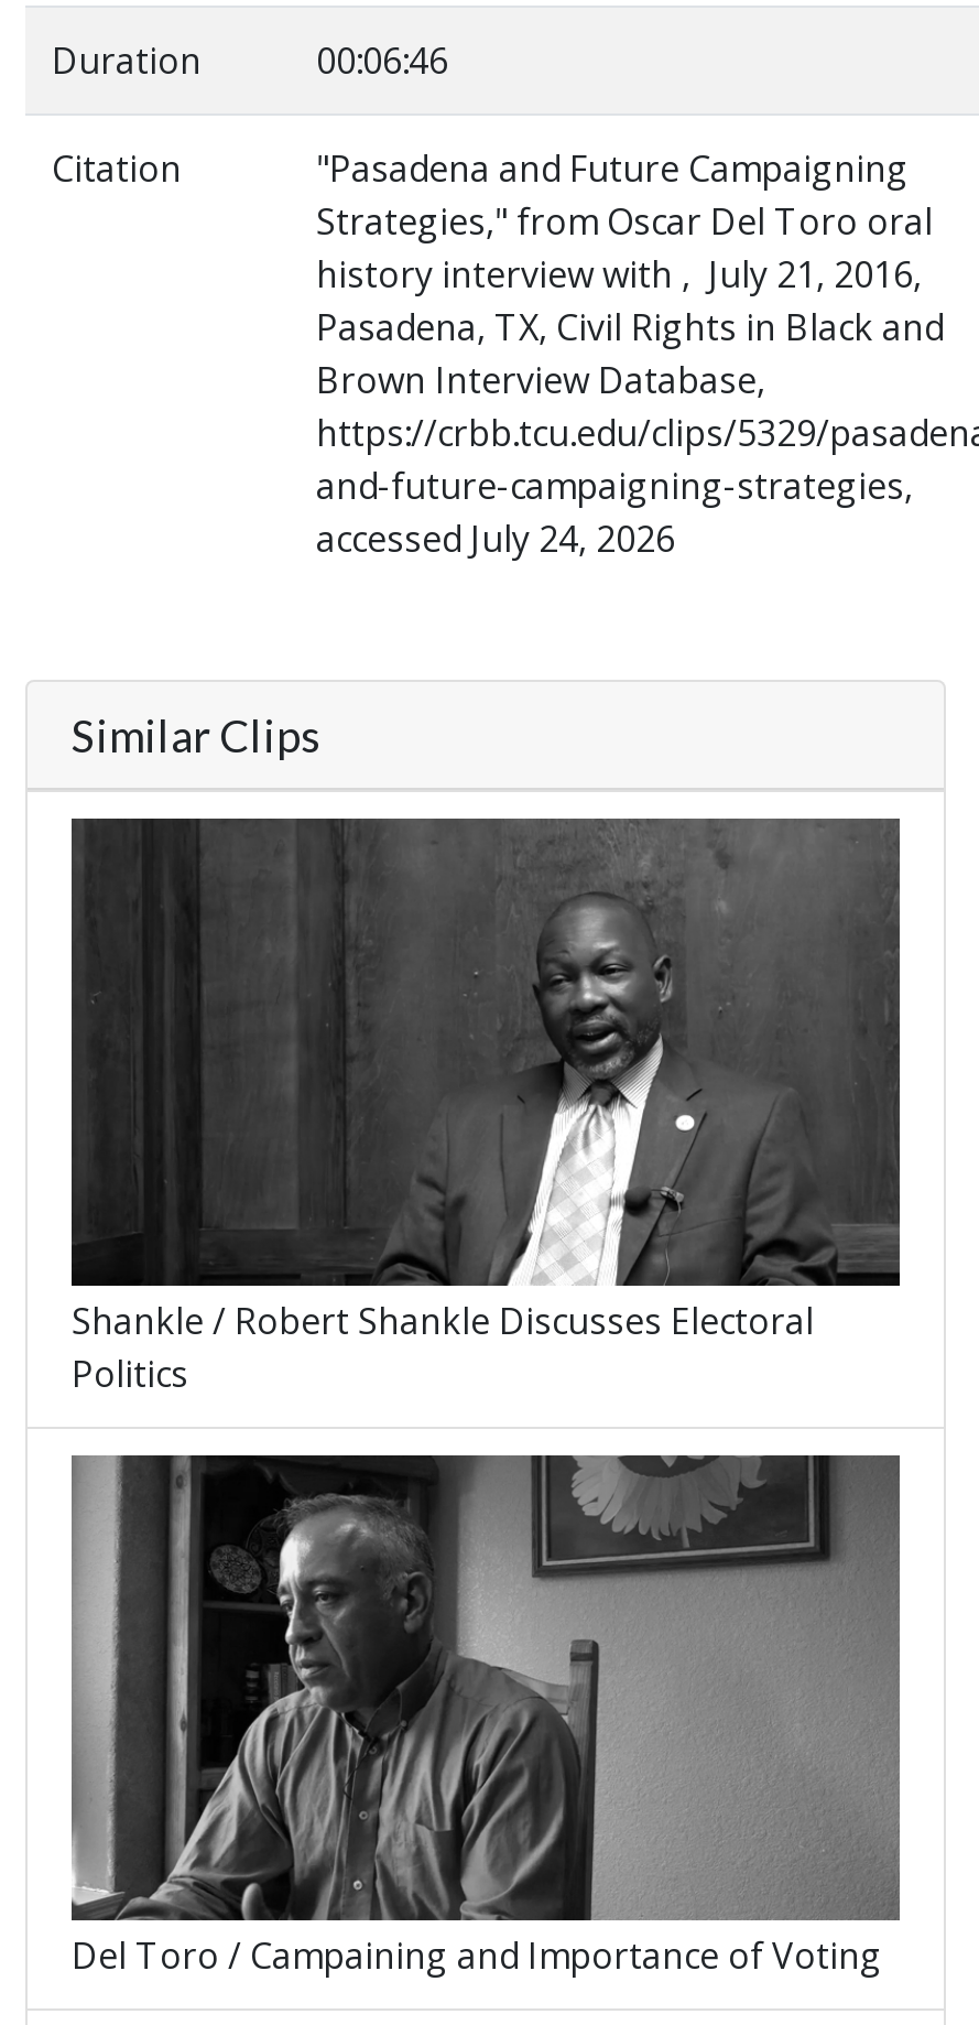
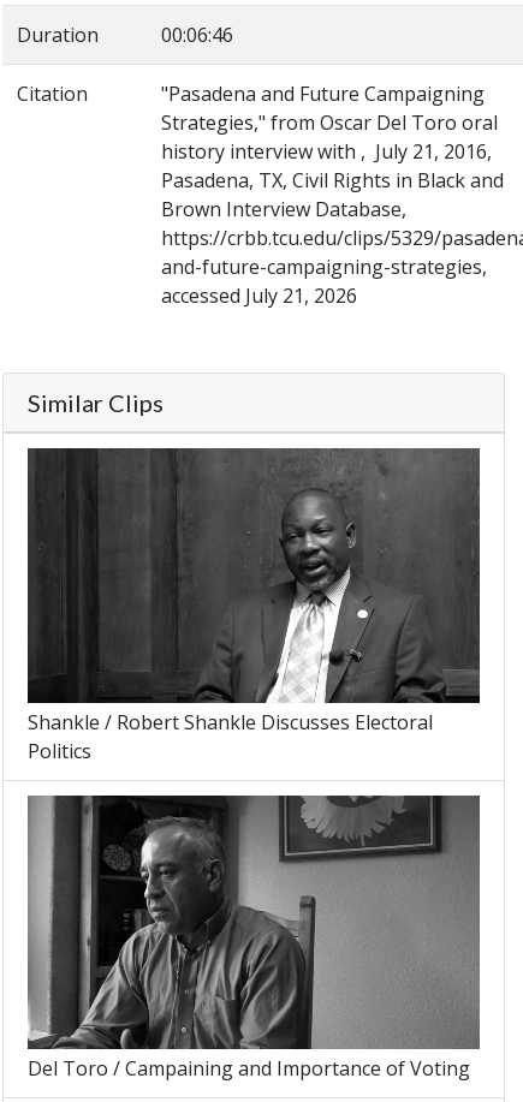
- accessed July 24, 2026
+ accessed July 21, 2026
